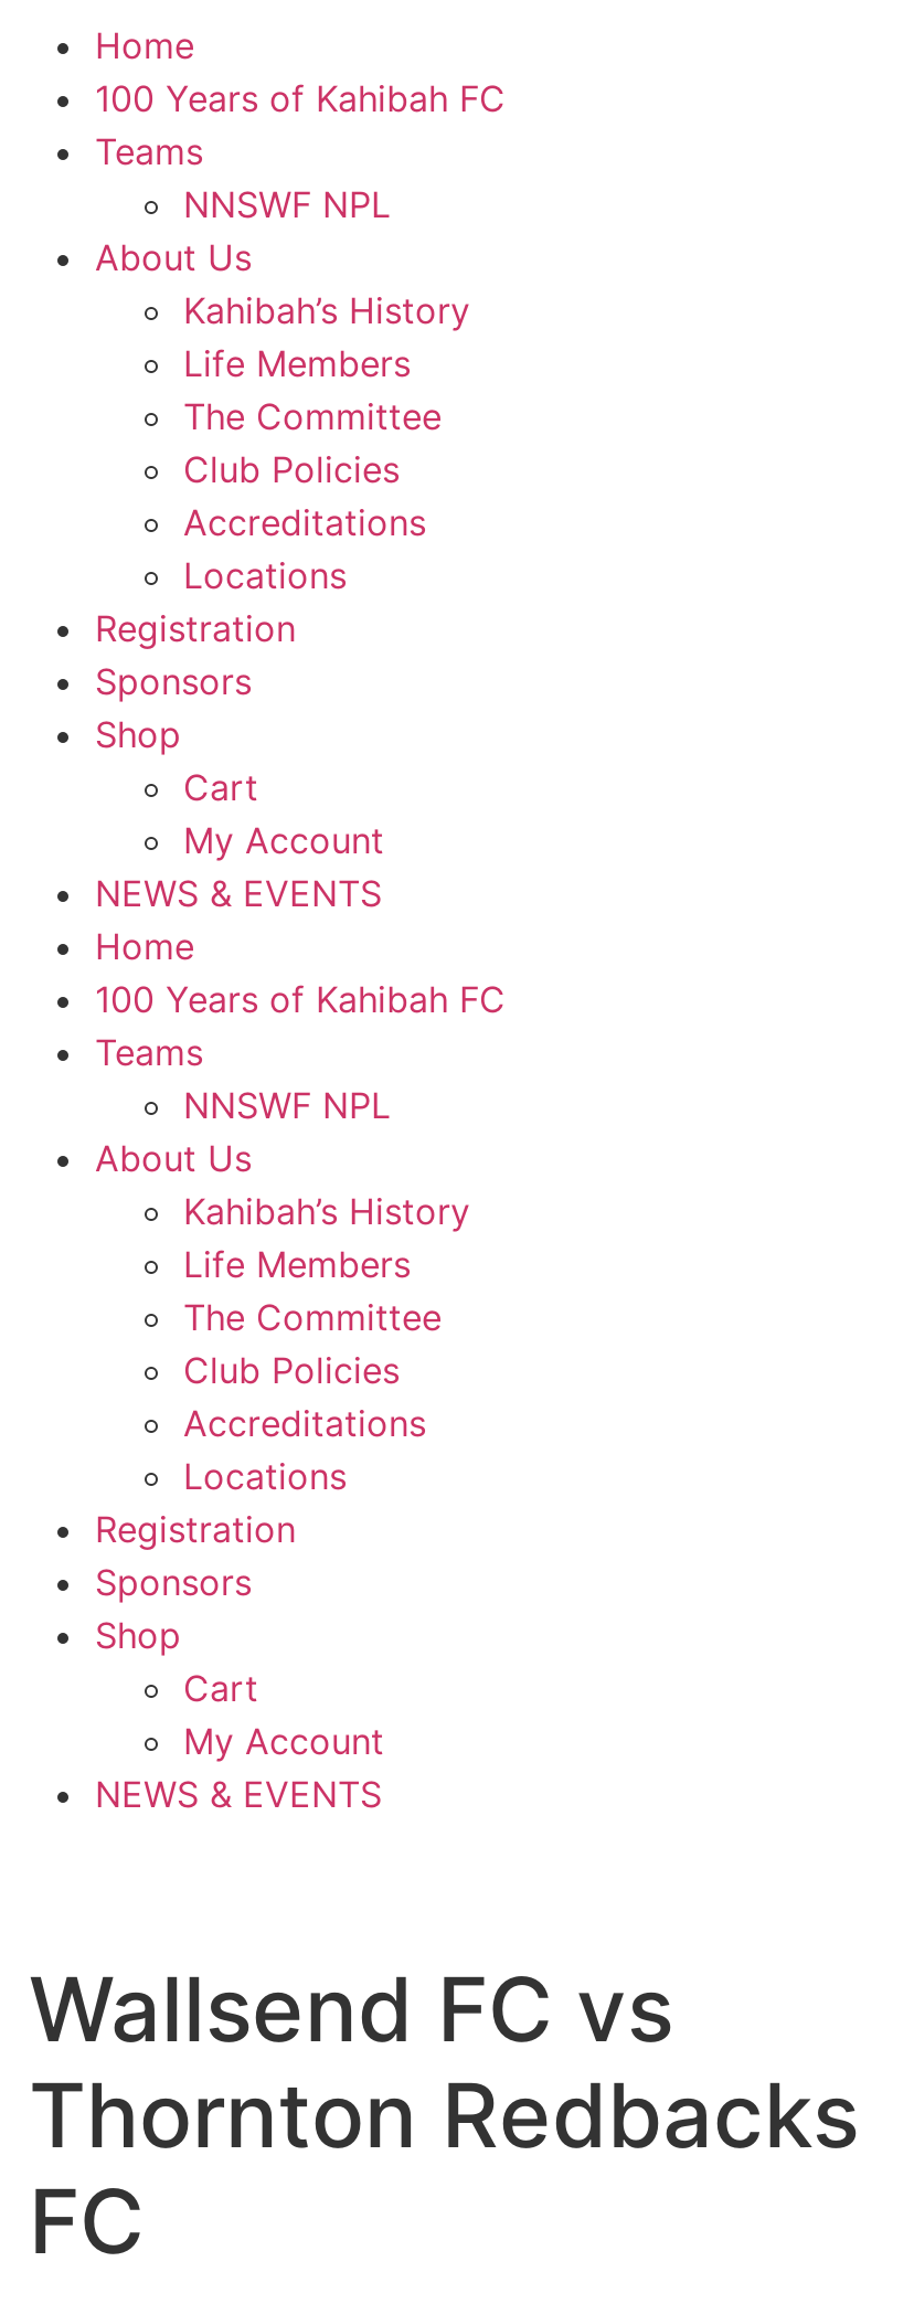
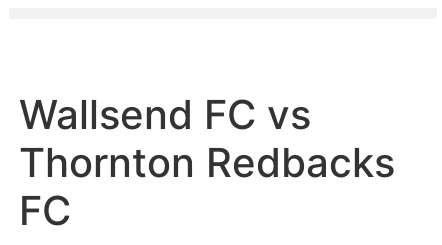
- Home
- 100 Years of Kahibah FC
- Teams
- NNSWF NPL
- About Us
- Kahibah’s History
- Life Members
- The Committee
- Club Policies
- Accreditations
- Locations
- Registration
- Sponsors
- Shop
- Cart
- My Account
- NEWS & EVENTS
- Home
- 100 Years of Kahibah FC
- Teams
- NNSWF NPL
- About Us
- Kahibah’s History
- Life Members
- The Committee
- Club Policies
- Accreditations
- Locations
- Registration
- Sponsors
- Shop
- Cart
- My Account
- NEWS & EVENTS
